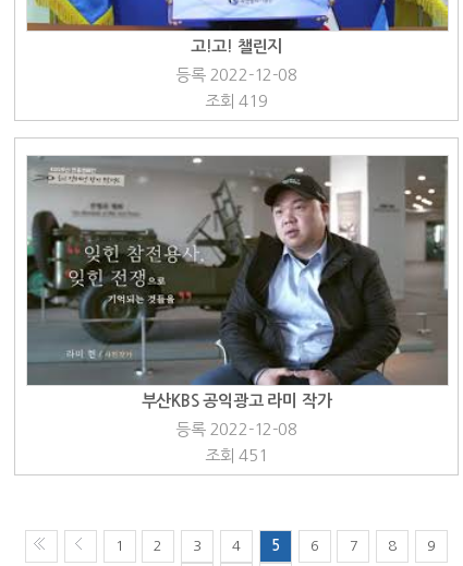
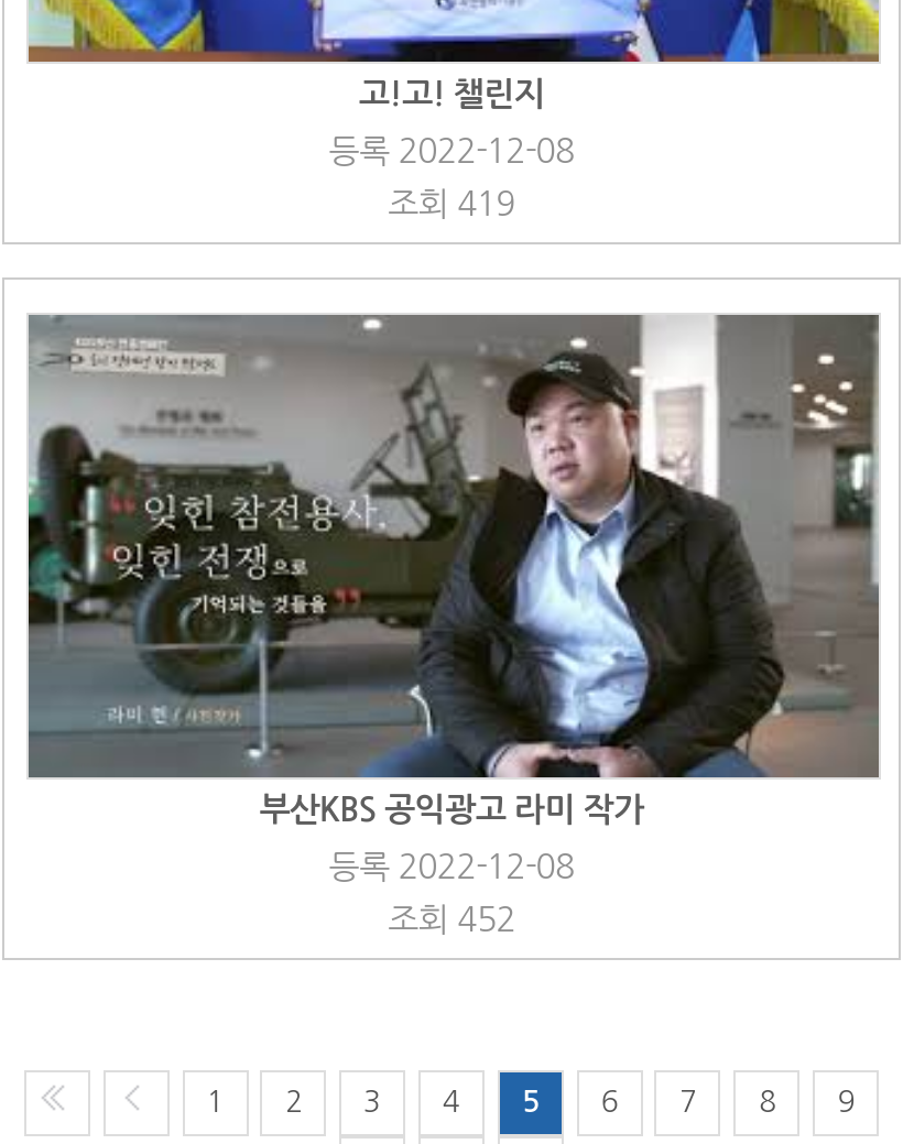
- 조회 451
+ 조회 452
